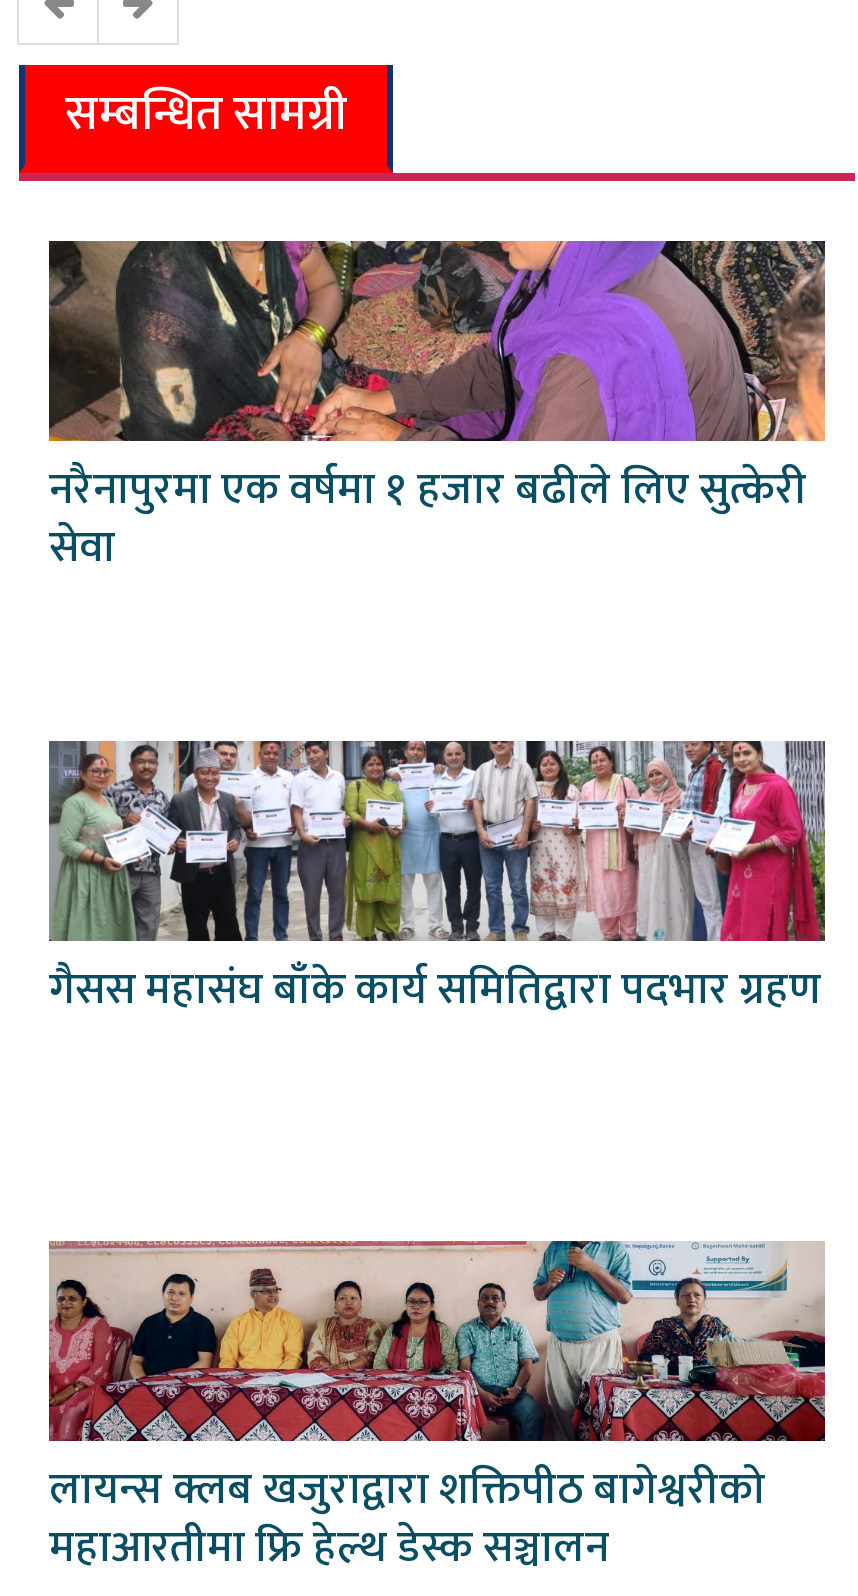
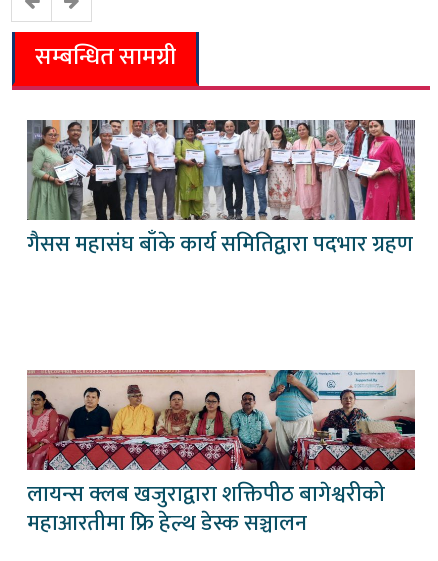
- [image]
- नरैनापुरमा एक वर्षमा १ हजार बढीले लिए सुत्केरी
- सेवा
